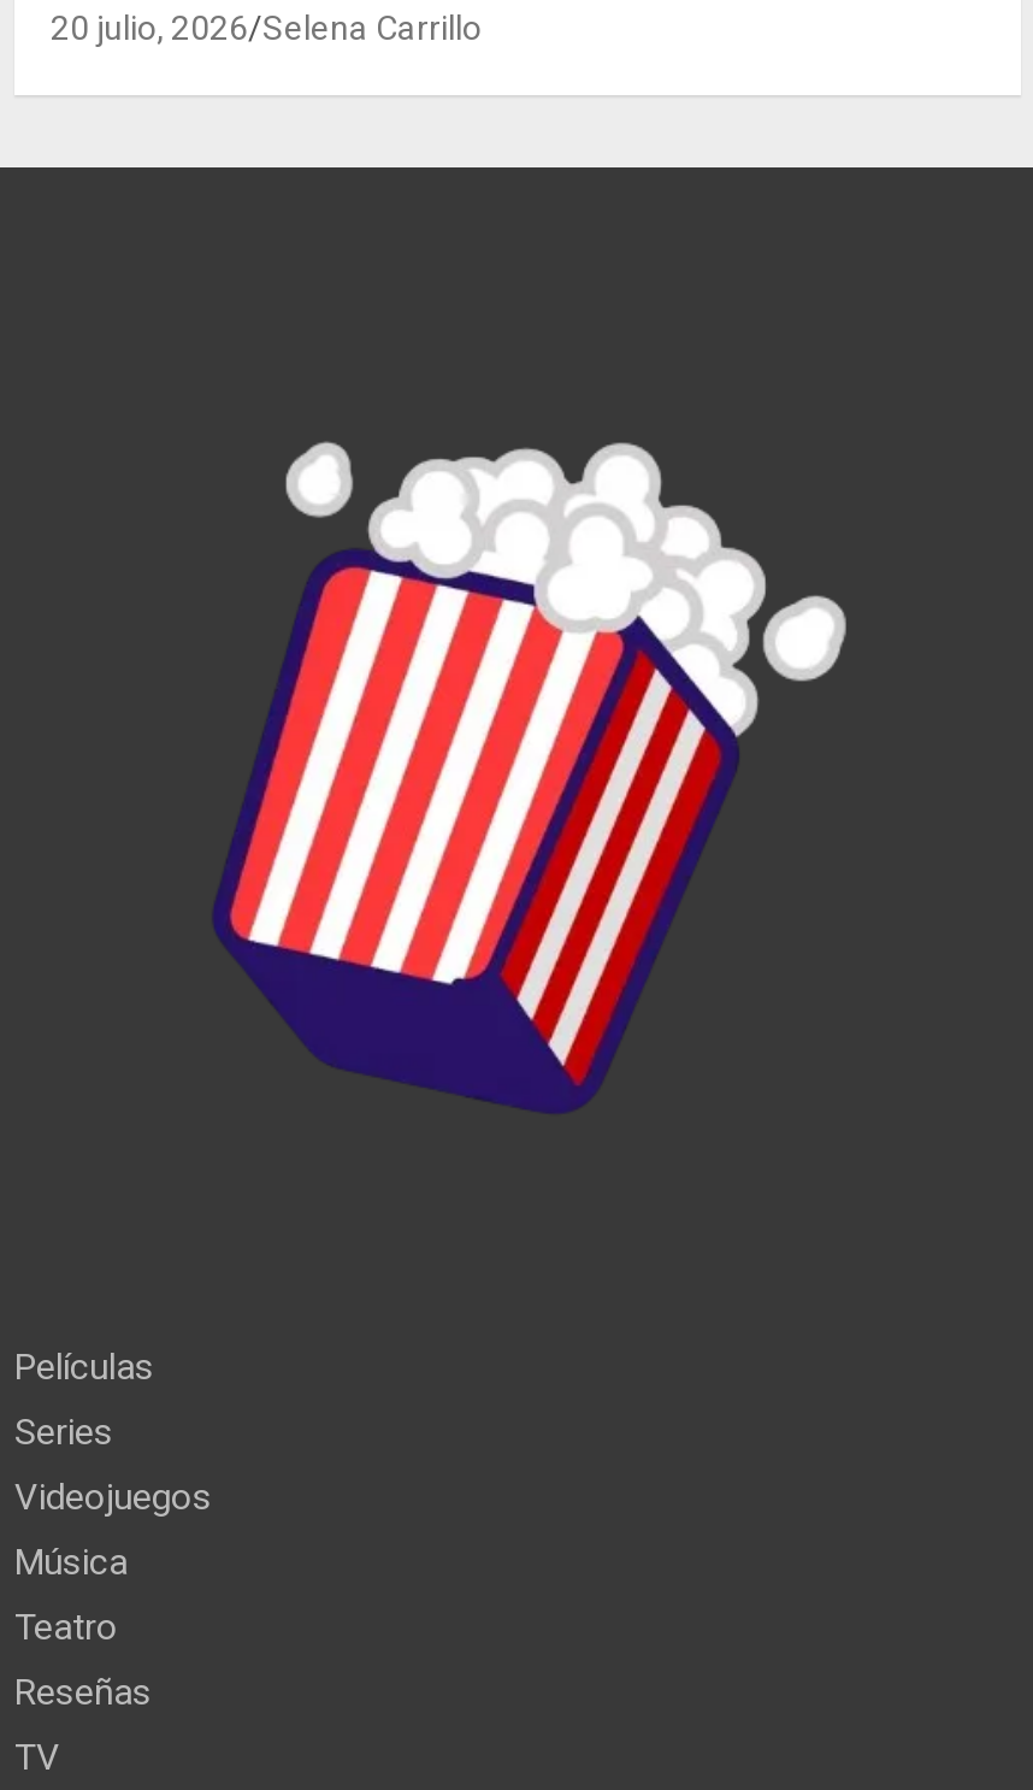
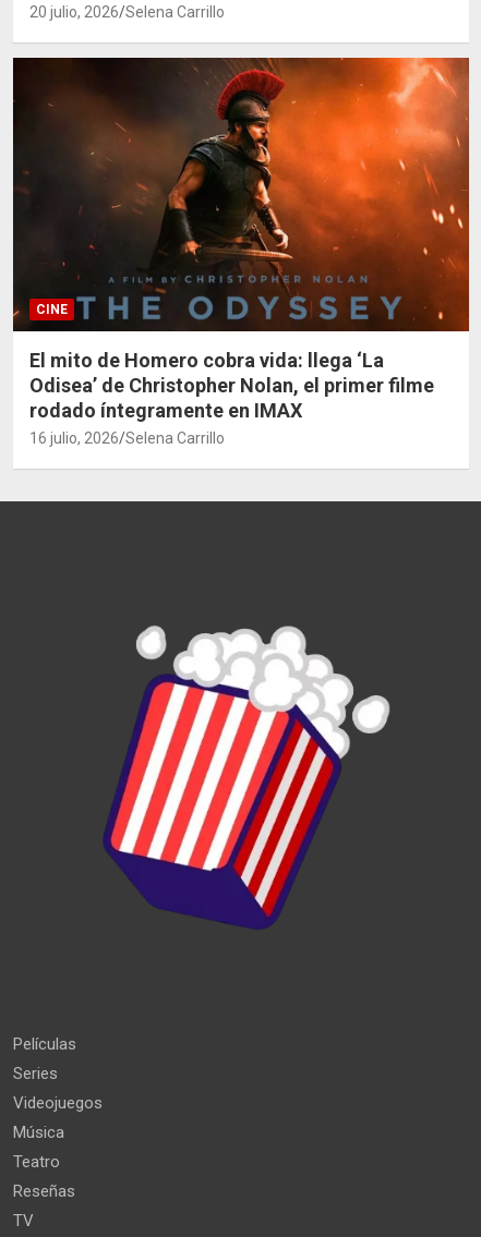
+ [image]
+ CINE
+ El mito de Homero cobra vida: llega ‘La
+ Odisea’ de Christopher Nolan, el primer filme
+ rodado íntegramente en IMAX
+ 16 julio, 2026 Selena Carrillo
